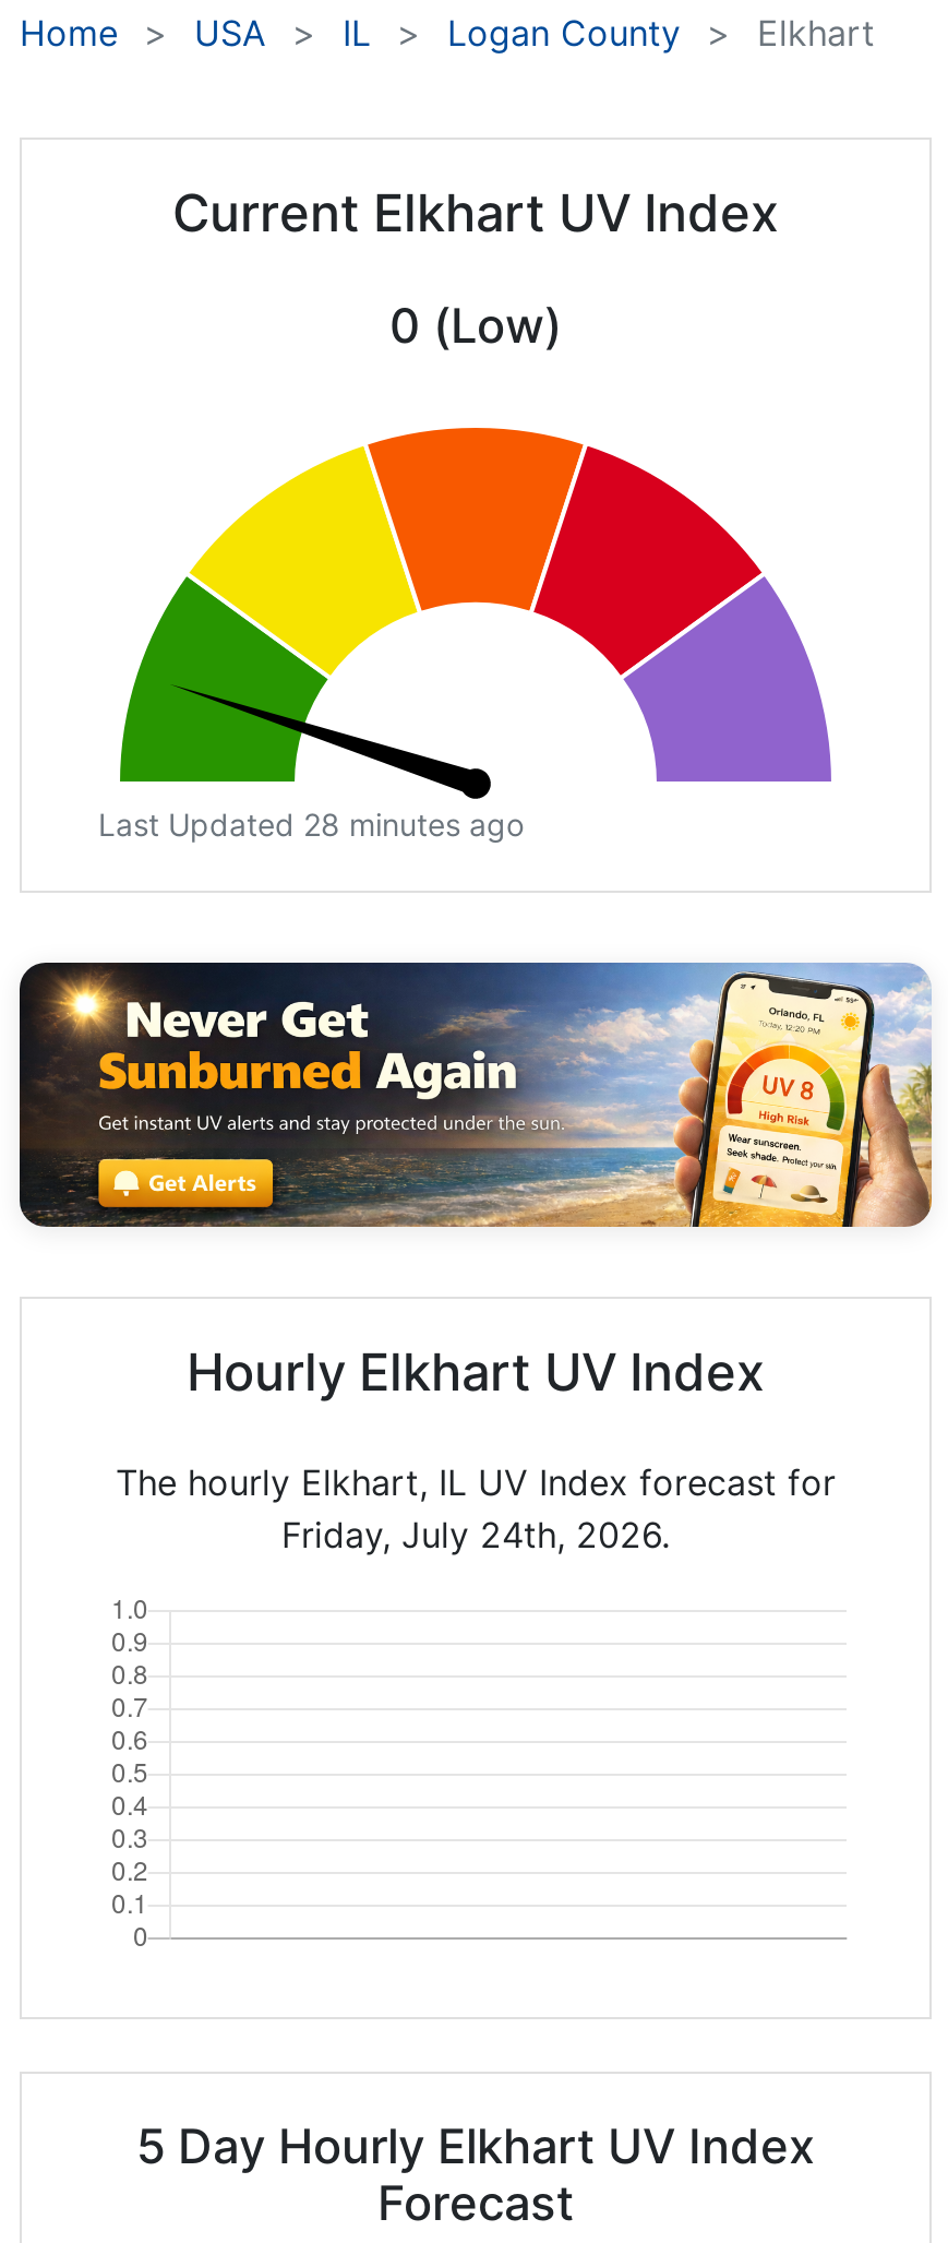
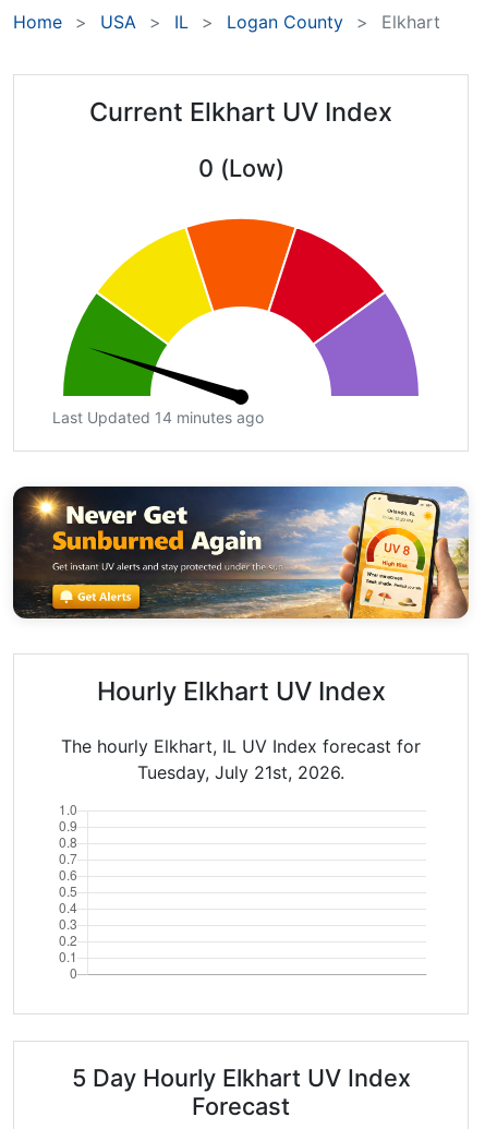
- Last Updated 28 minutes ago
+ Last Updated 14 minutes ago

- Friday, July 24th, 2026.
+ Tuesday, July 21st, 2026.
